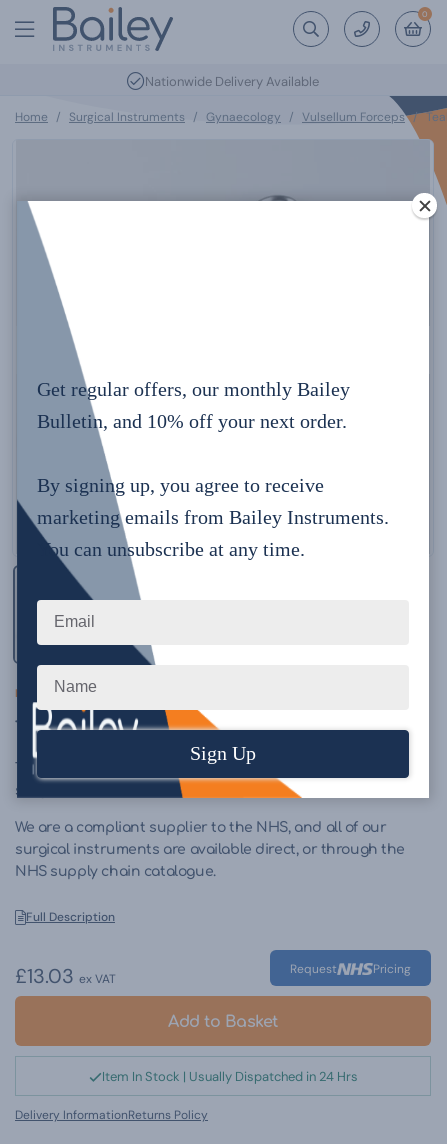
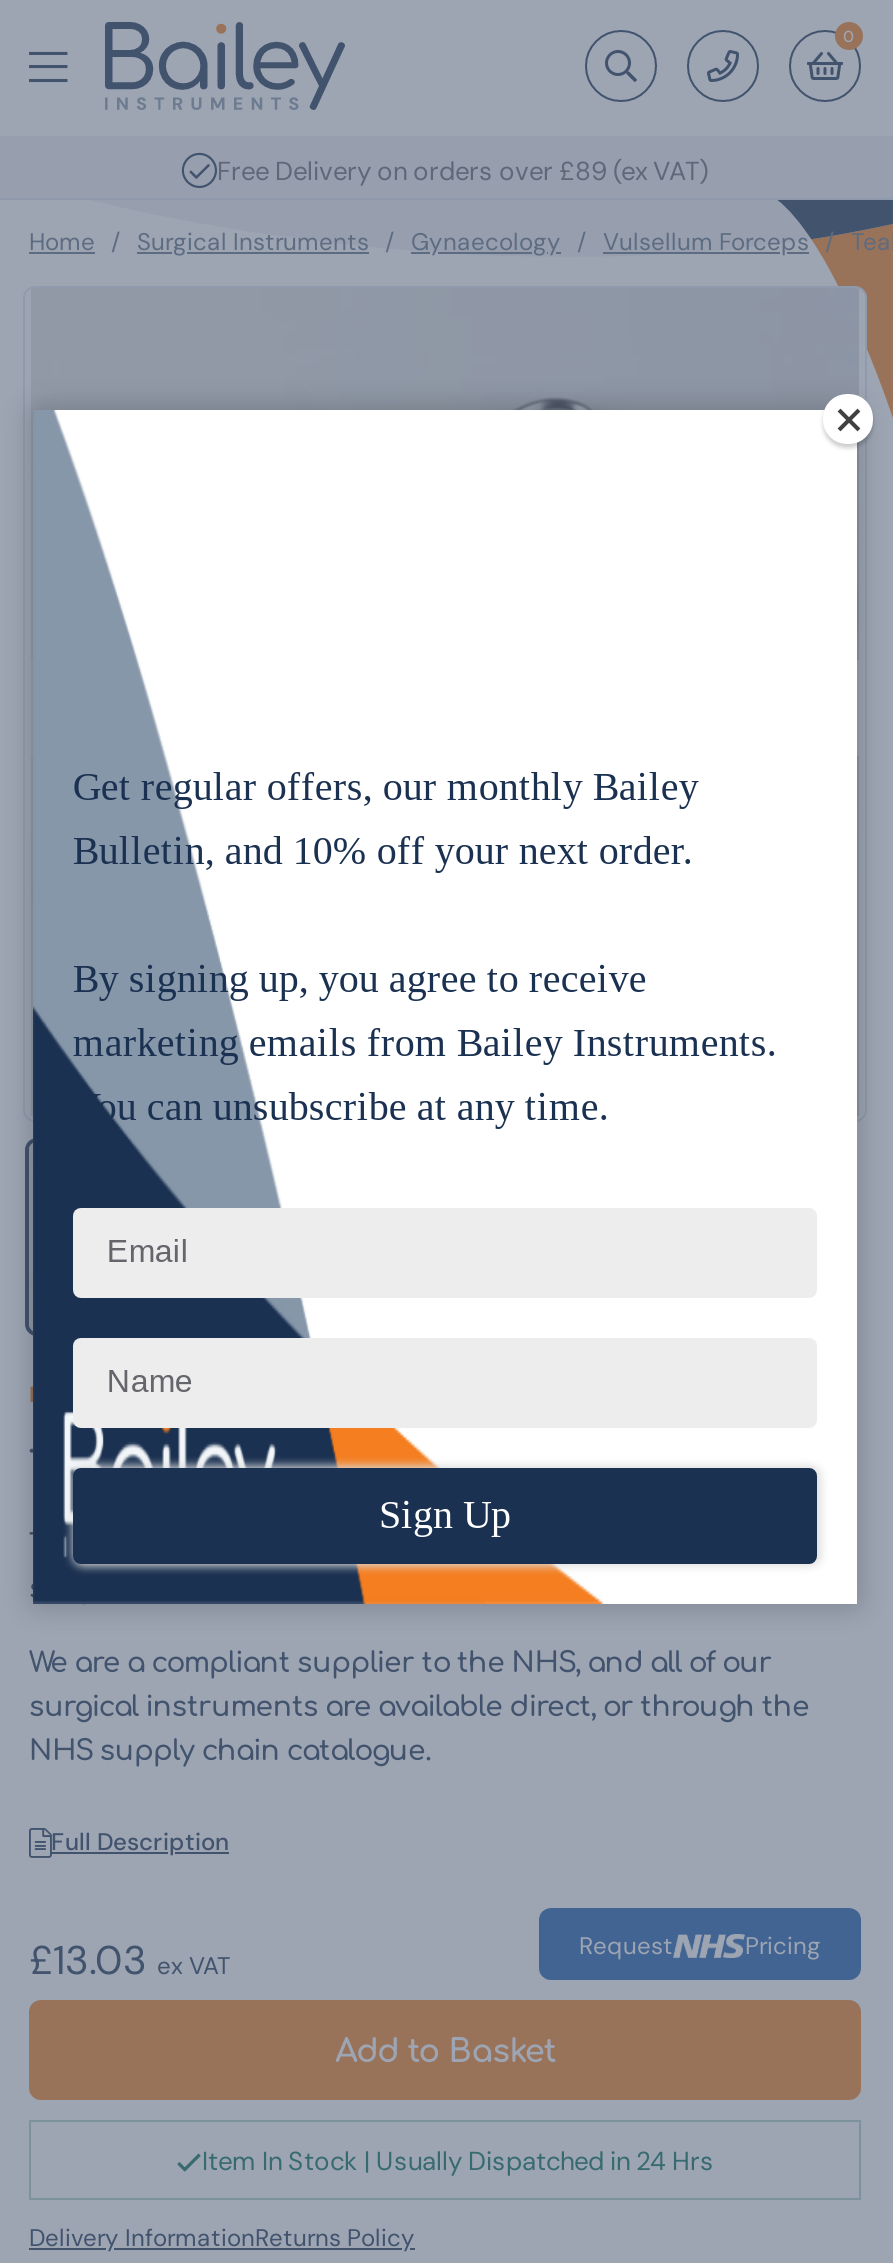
- Nationwide Delivery Available
+ Free Delivery on orders over £89 (ex VAT)
